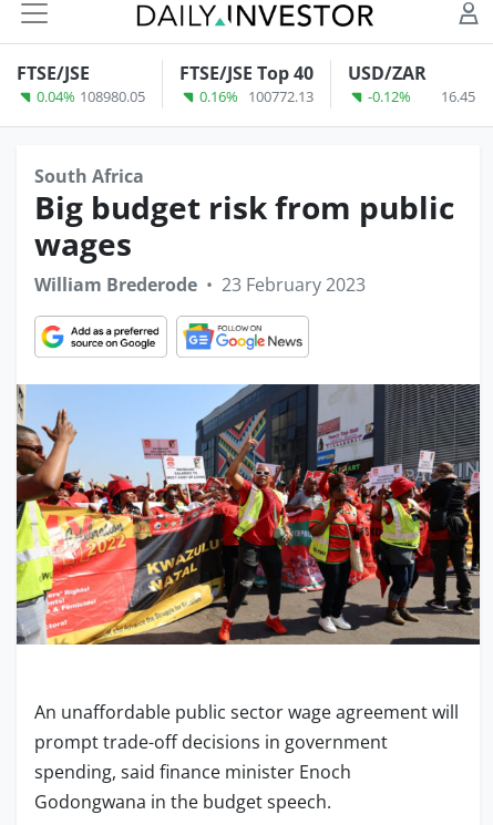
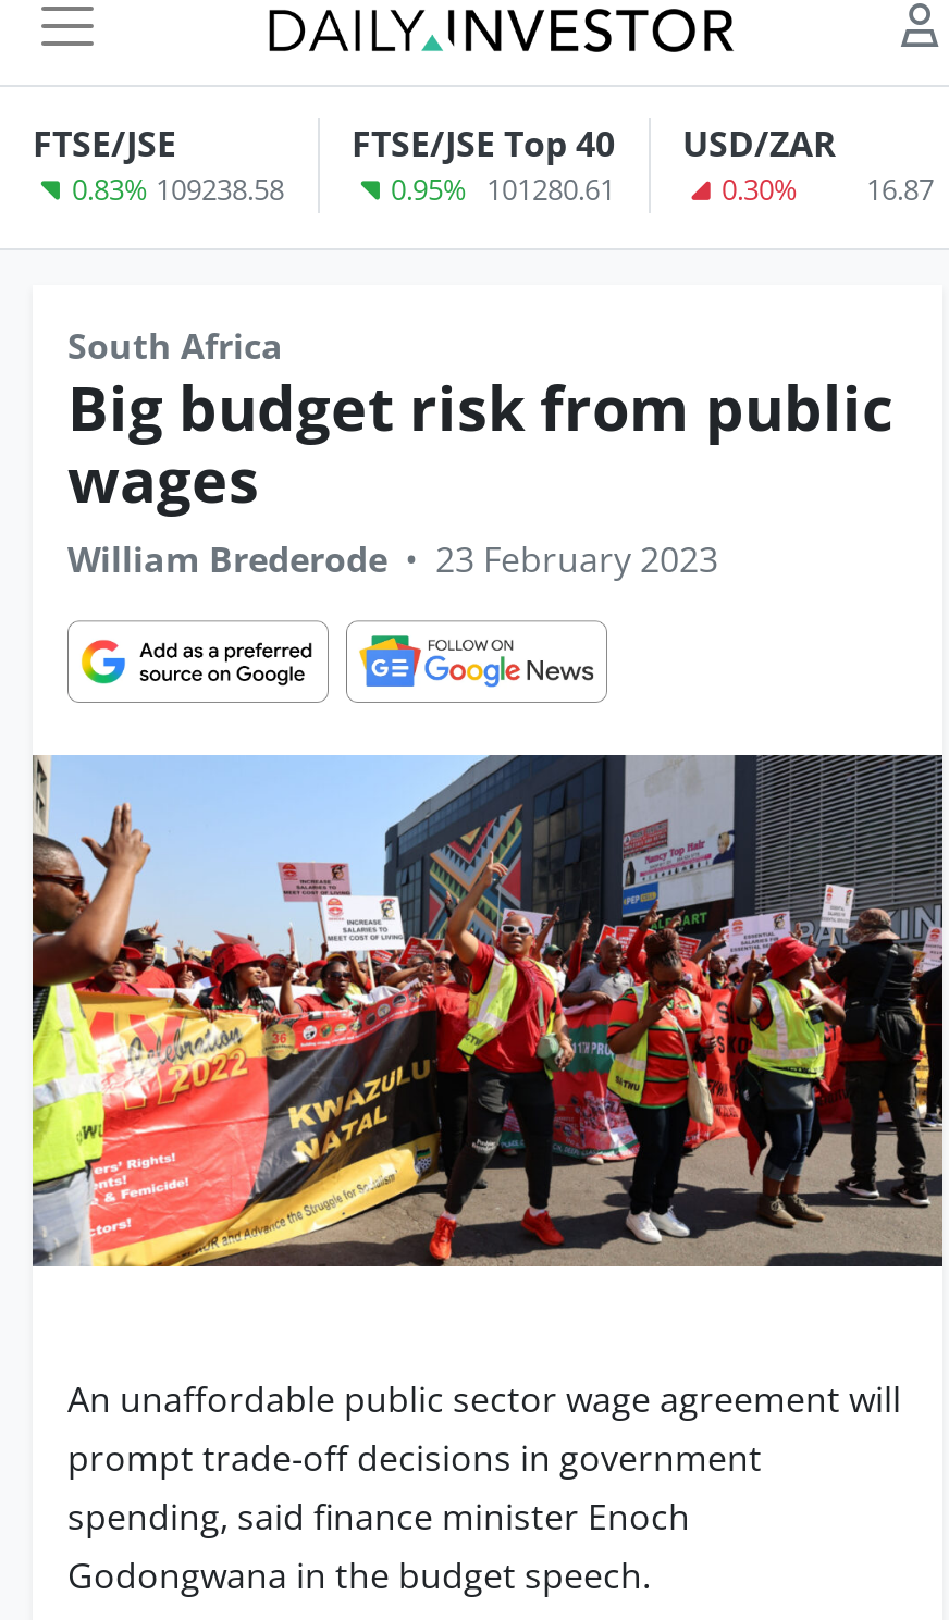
- 0.04% 108980.05
+ 0.83% 109238.58

- 0.16% 100772.13
+ 0.95% 101280.61

- -0.12%
+ 0.30%

- 16.45
+ 16.87
